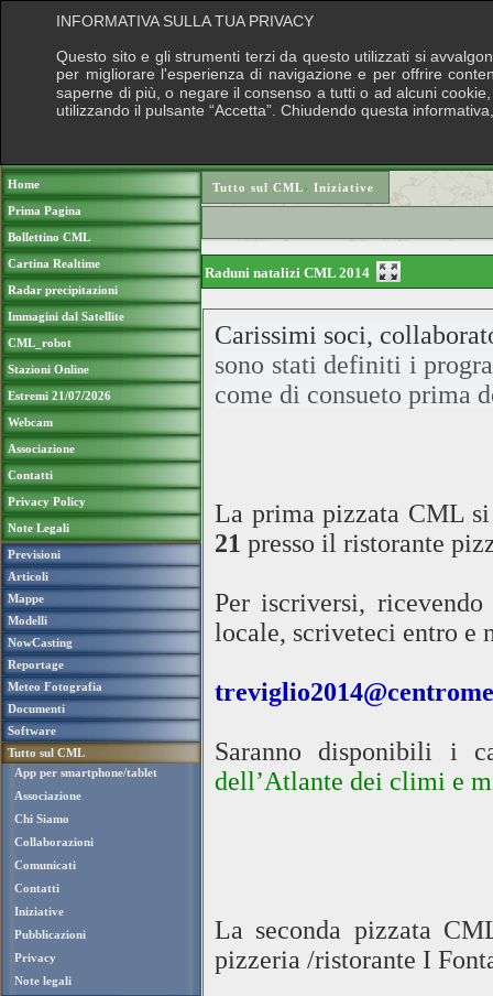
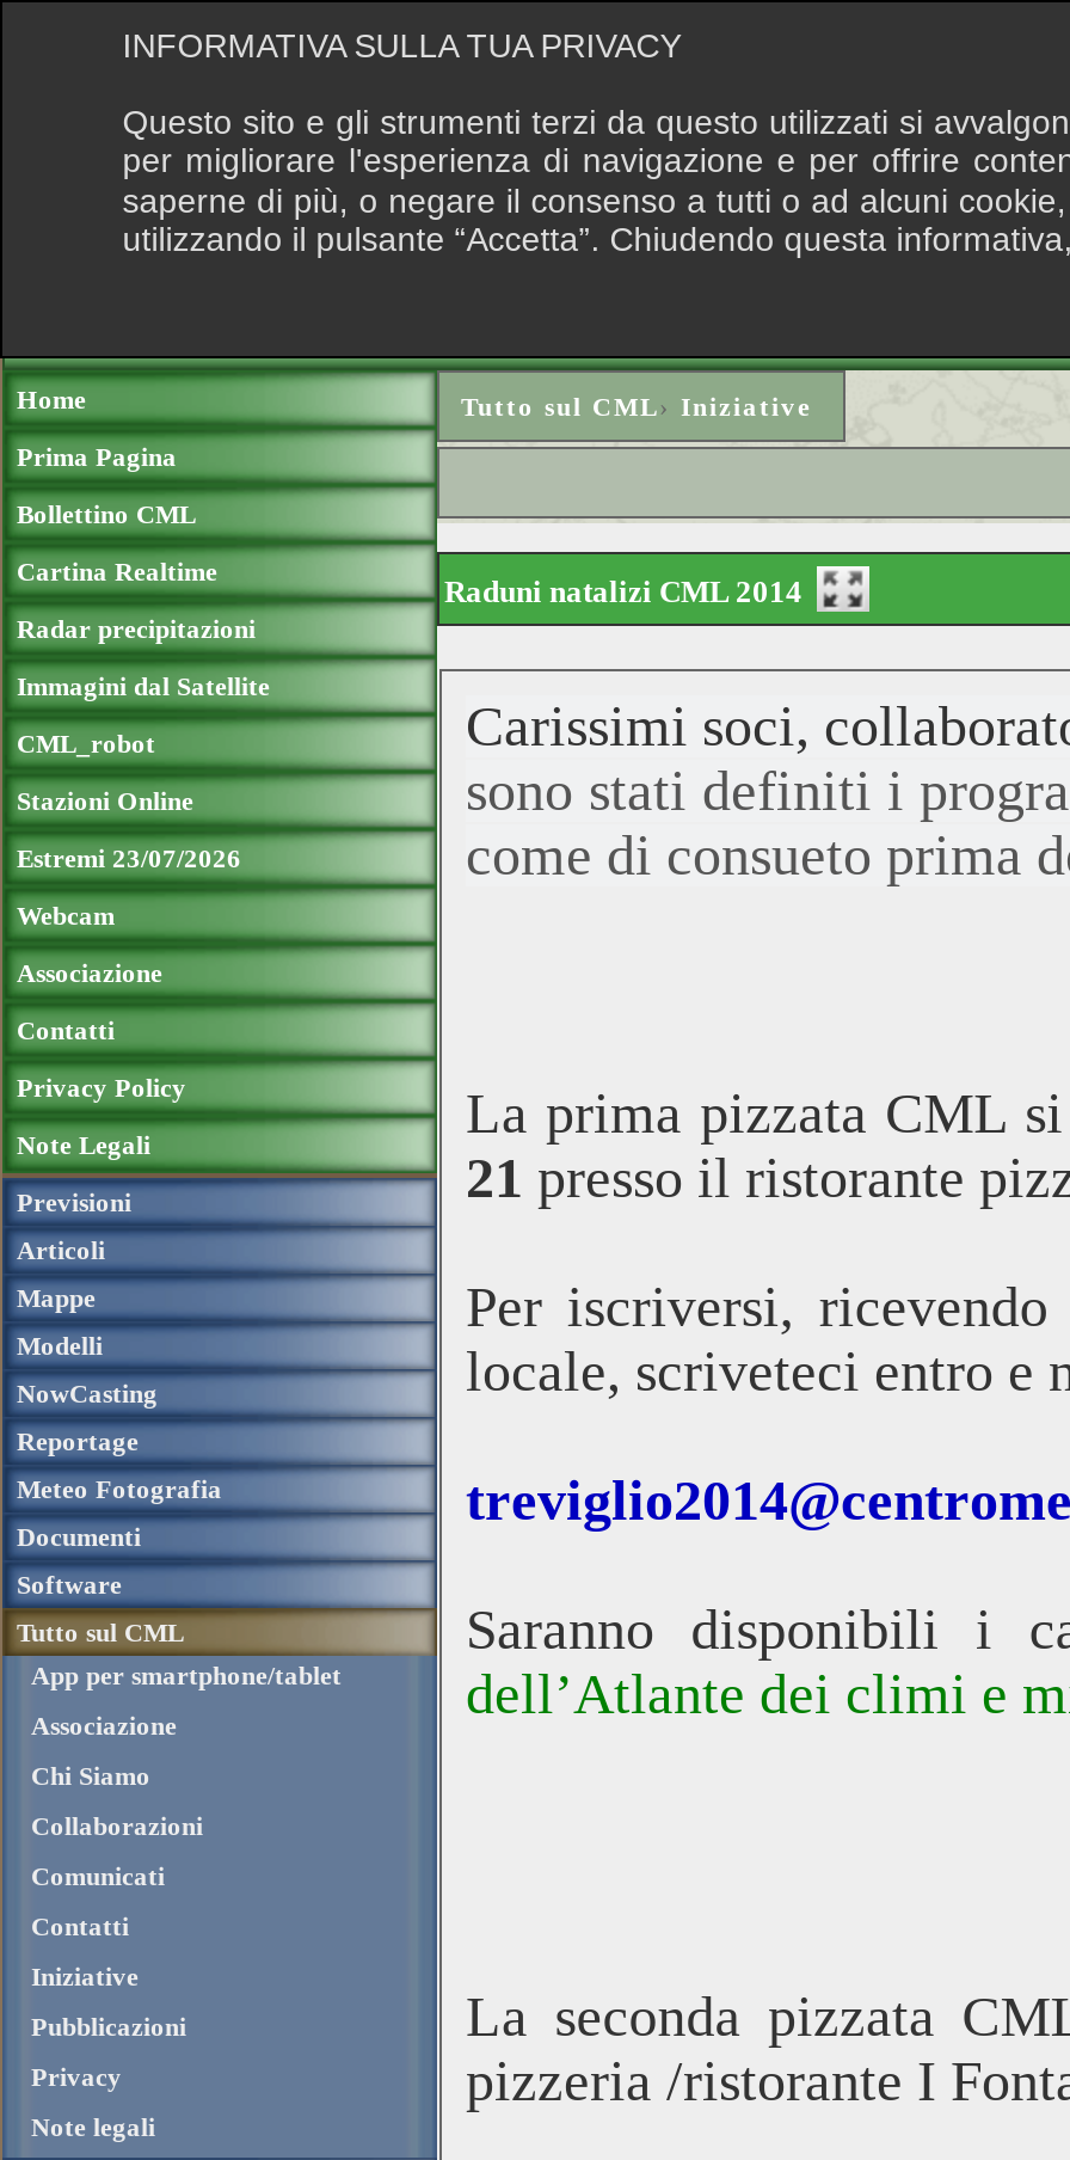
- Estremi 21/07/2026
+ Estremi 23/07/2026
